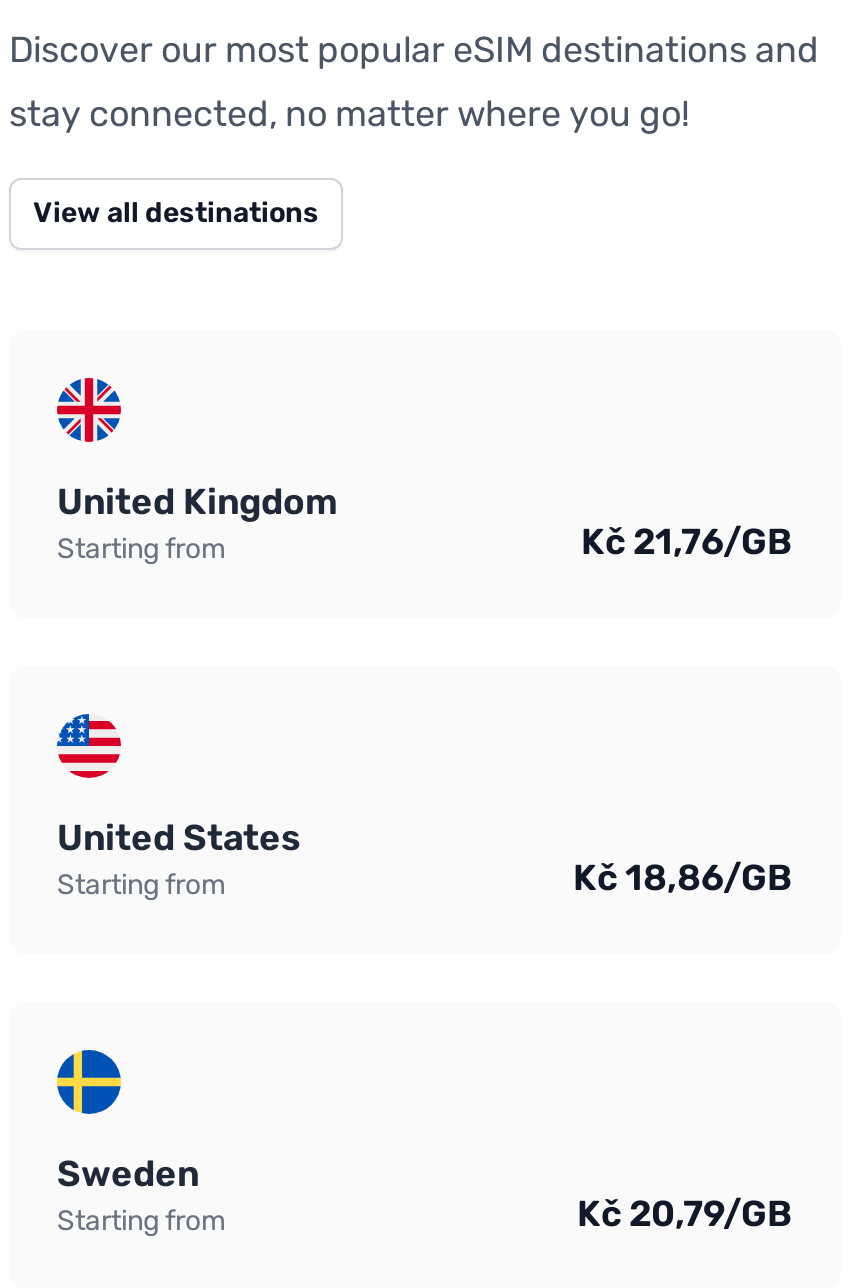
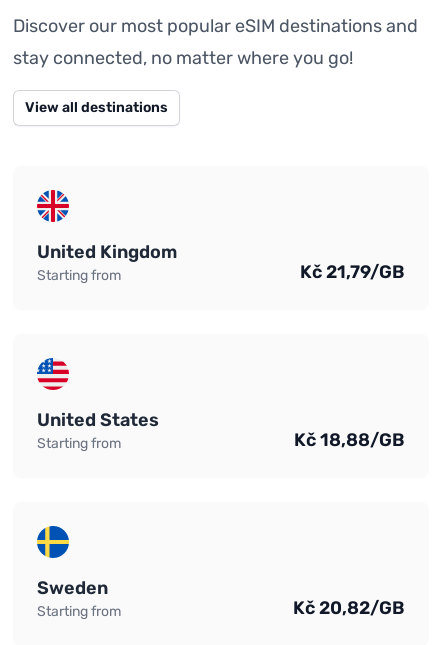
- Kč 21,76/GB
+ Kč 21,79/GB

- Kč 18,86/GB
+ Kč 18,88/GB

- Kč 20,79/GB
+ Kč 20,82/GB
